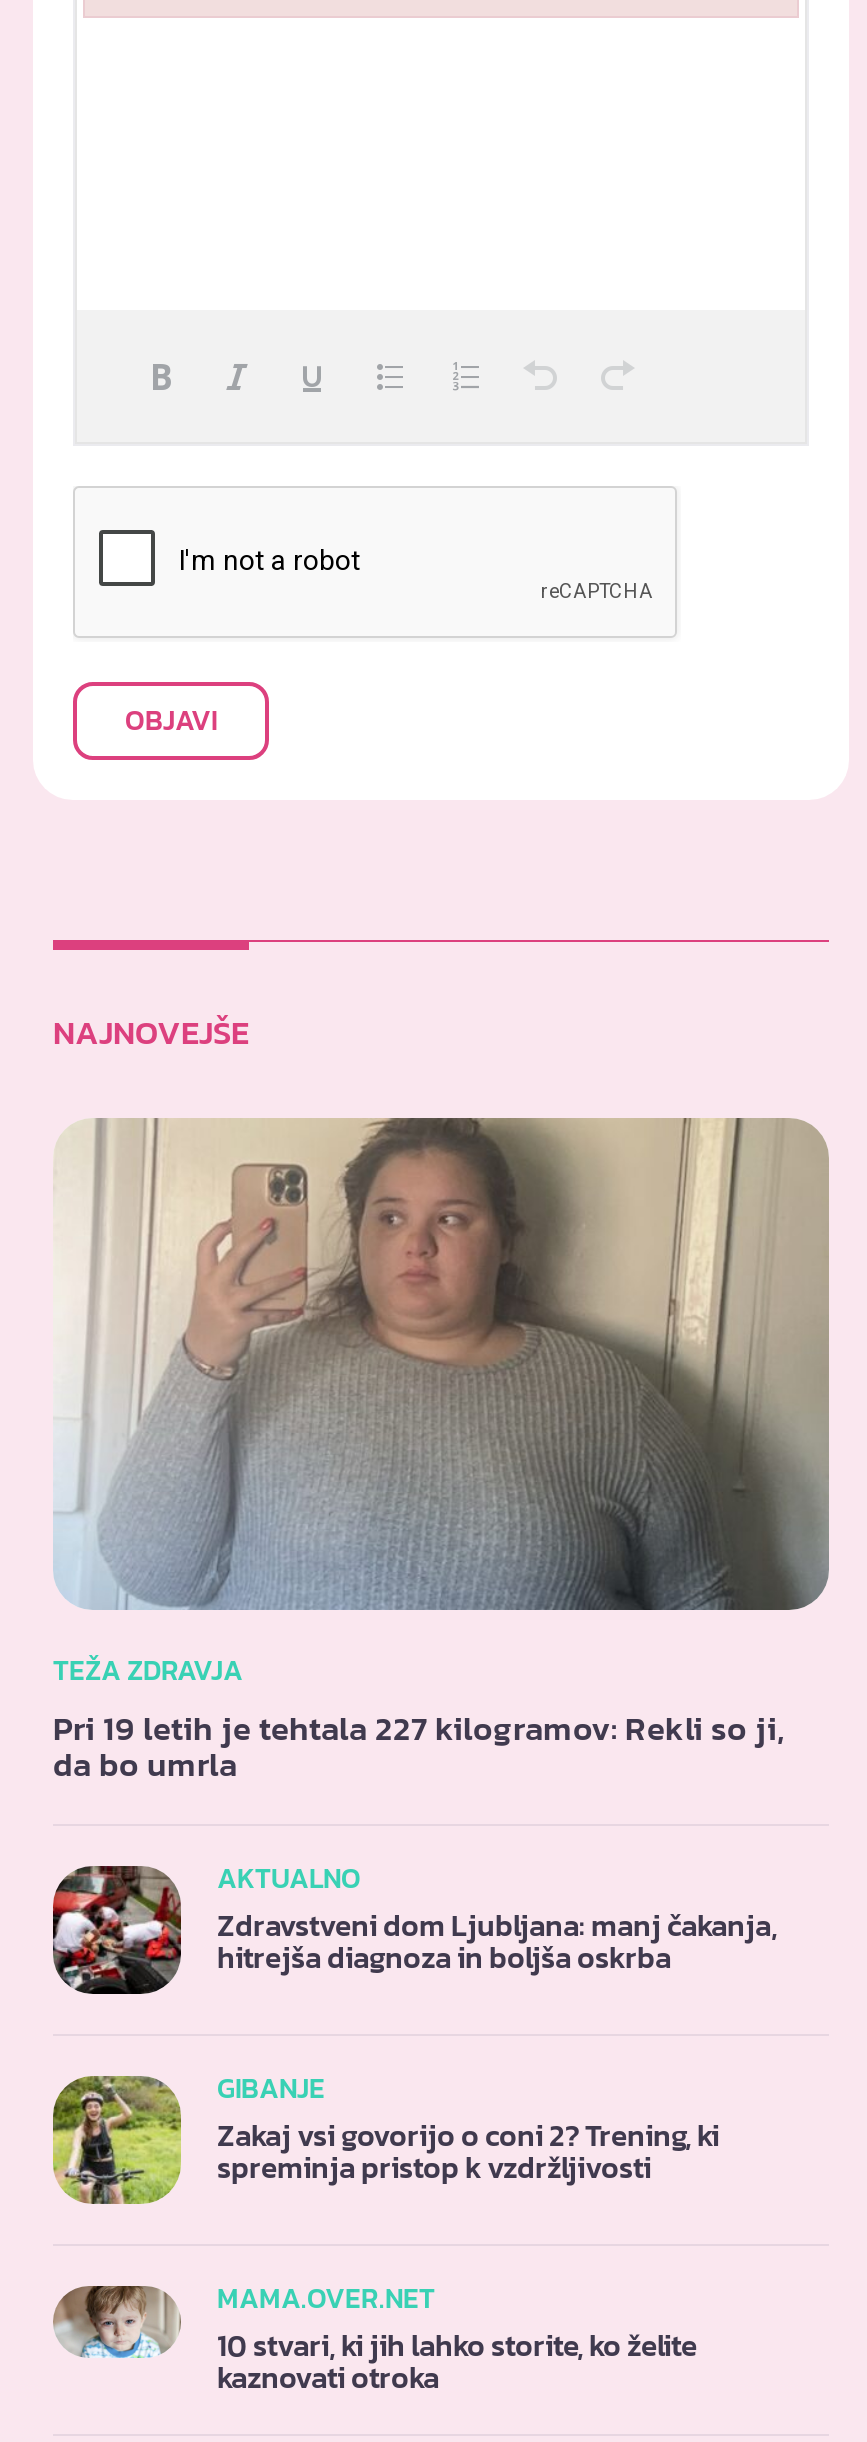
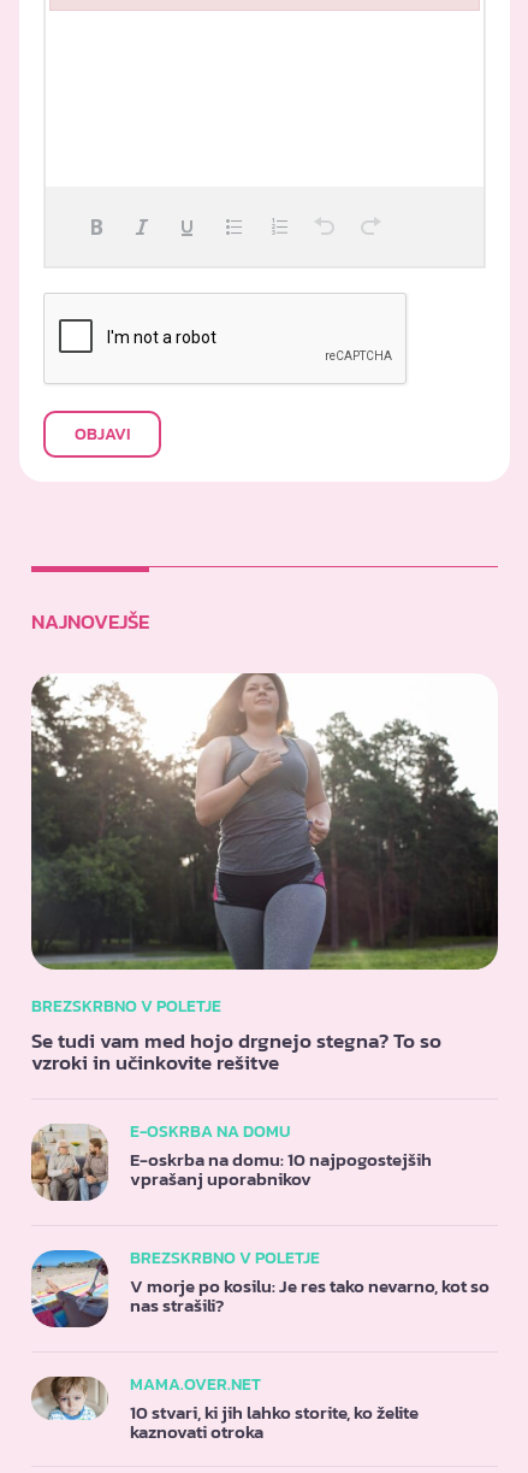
- [image]
- TEŽA ZDRAVJA
- Pri 19 letih je tehtala 227 kilogramov: Rekli so ji,
- da bo umrla
+ [image]
+ BREZSKRBNO V POLETJE
+ Se tudi vam med hojo drgnejo stegna? To so
+ vzroki in učinkovite rešitve

- [image]
- AKTUALNO
- Zdravstveni dom Ljubljana: manj čakanja,
- hitrejša diagnoza in boljša oskrba
+ [image]
+ E-OSKRBA NA DOMU
+ E-oskrba na domu: 10 najpogostejših
+ vprašanj uporabnikov

- [image]
- GIBANJE
- Zakaj vsi govorijo o coni 2? Trening, ki
- spreminja pristop k vzdržljivosti
+ [image]
+ BREZSKRBNO V POLETJE
+ V morje po kosilu: Je res tako nevarno, kot so
+ nas strašili?
